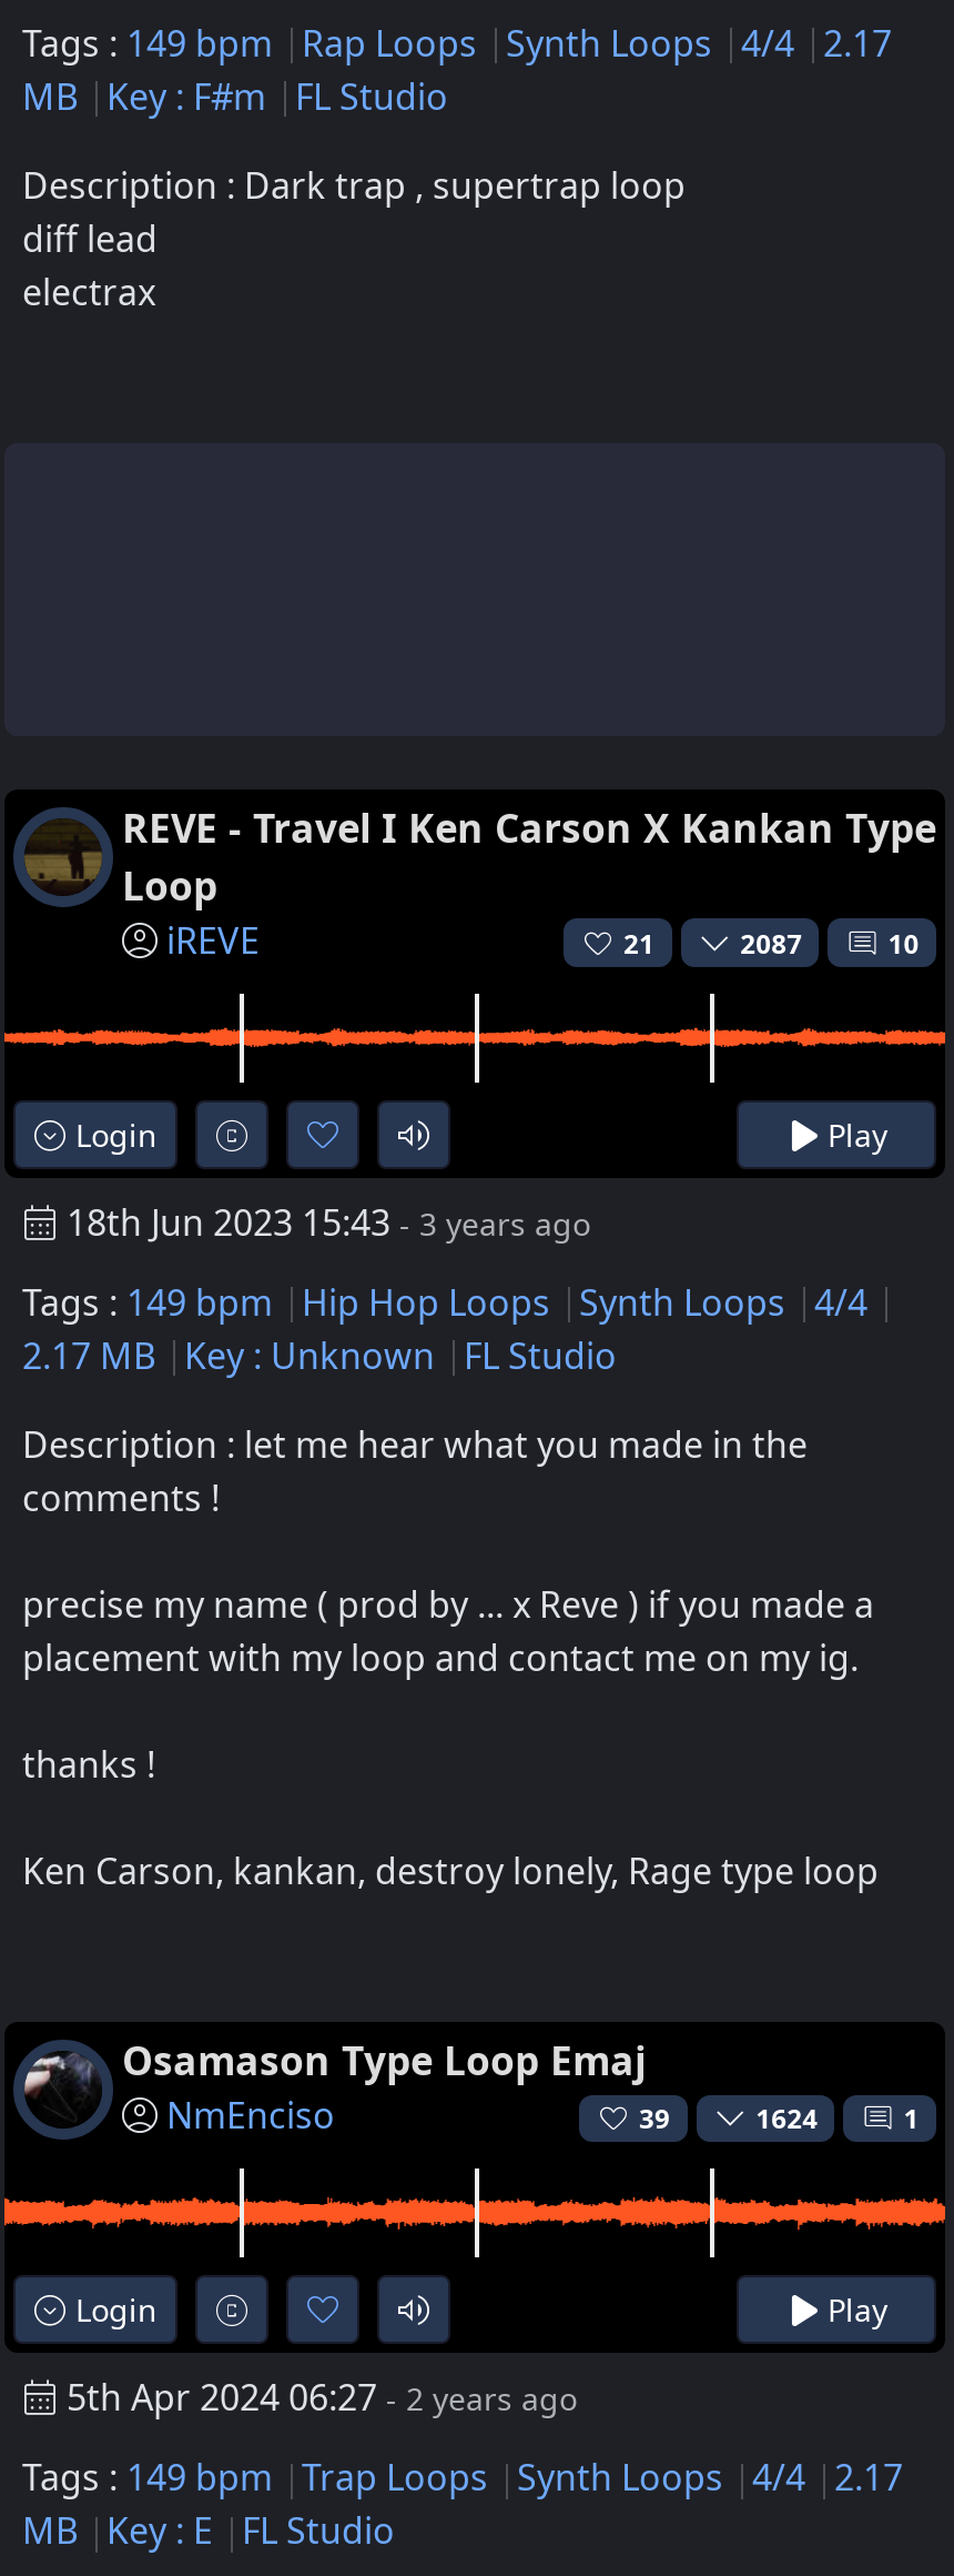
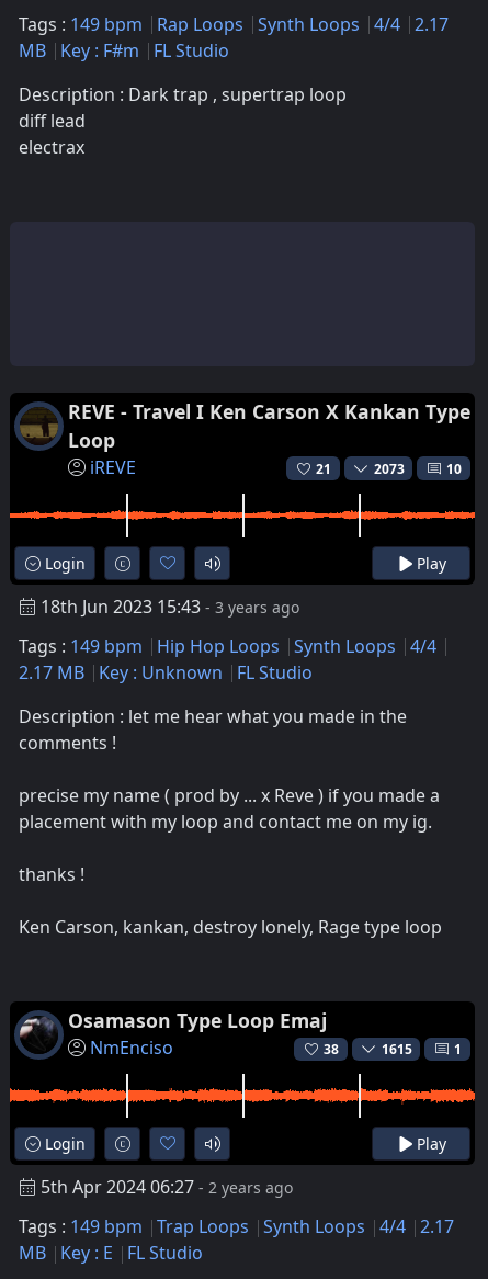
- 2087
+ 2073

- 39
+ 38

- 1624
+ 1615
